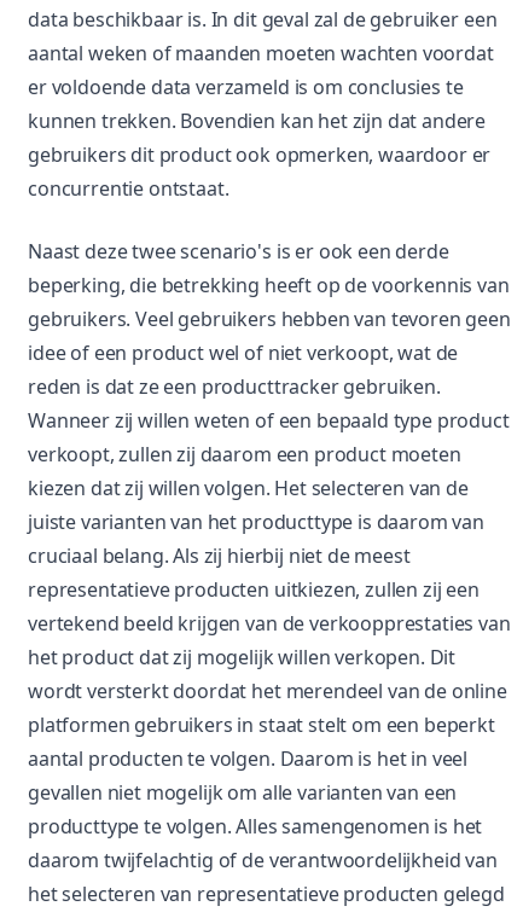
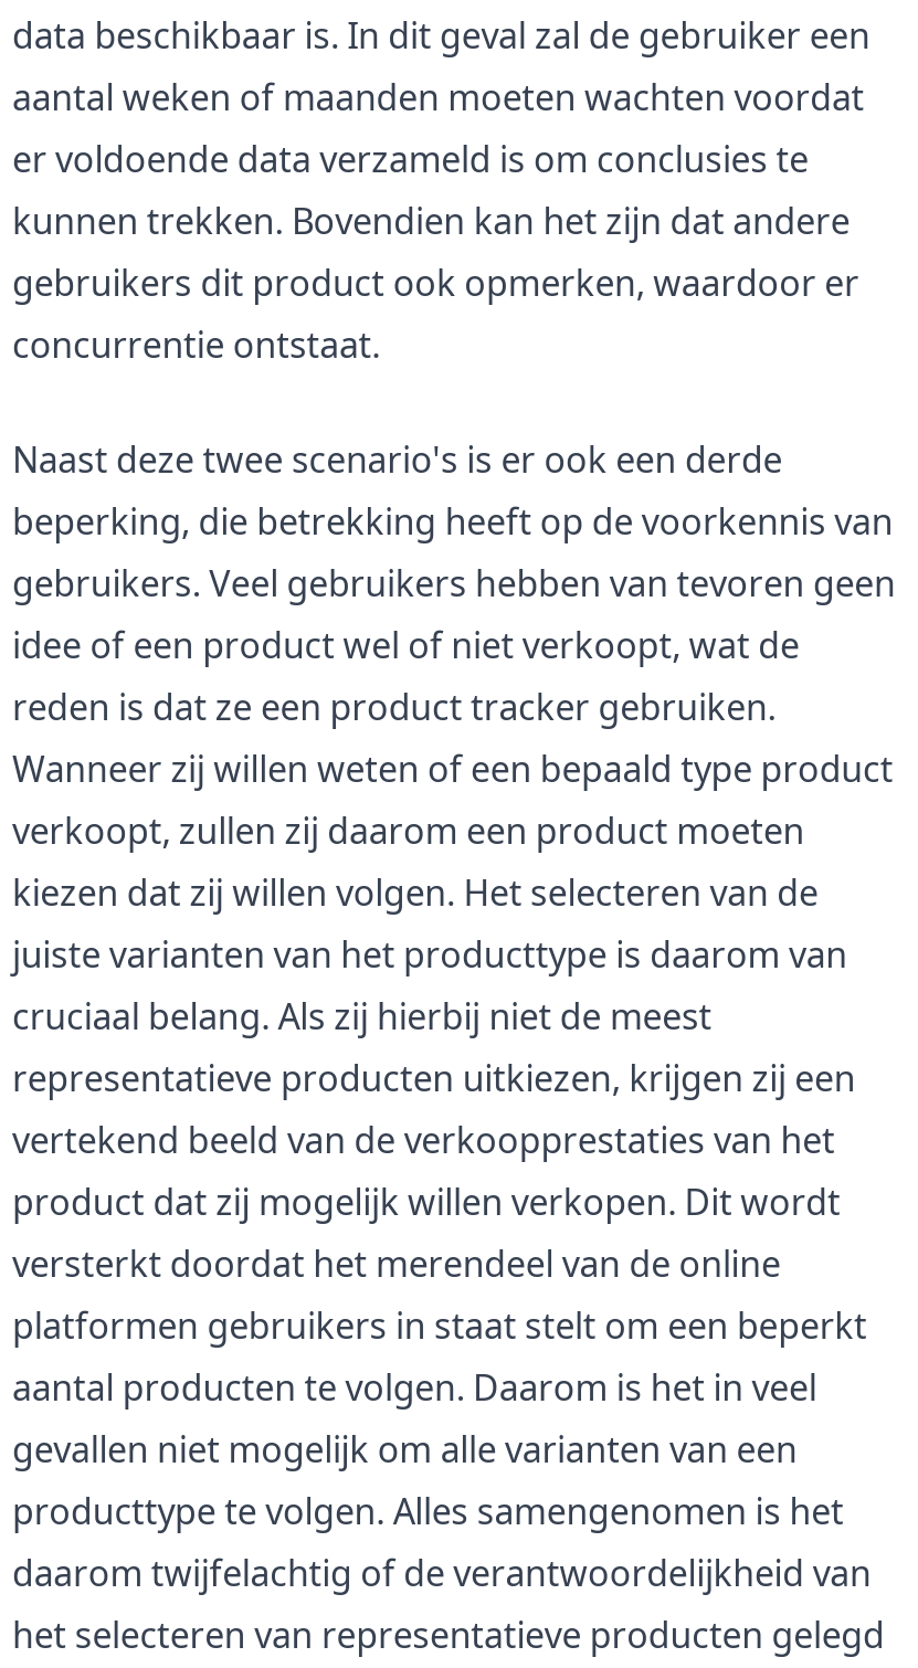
- reden is dat ze een producttracker gebruiken.
+ reden is dat ze een product tracker gebruiken.

- representatieve producten uitkiezen, zullen zij een
- vertekend beeld krijgen van de verkoopprestaties van
- het product dat zij mogelijk willen verkopen. Dit
- wordt versterkt doordat het merendeel van de online
+ representatieve producten uitkiezen, krijgen zij een
+ vertekend beeld van de verkoopprestaties van het
+ product dat zij mogelijk willen verkopen. Dit wordt
+ versterkt doordat het merendeel van de online
